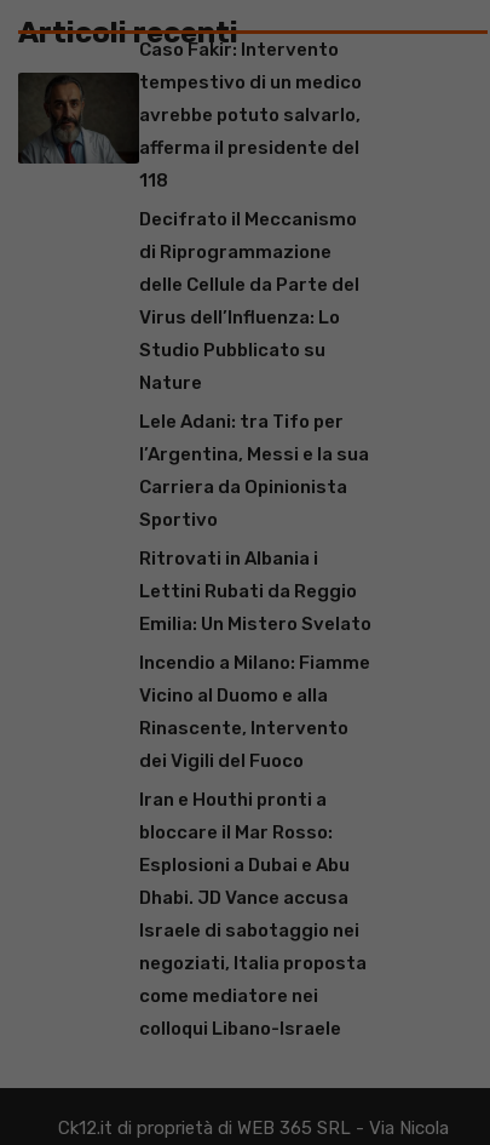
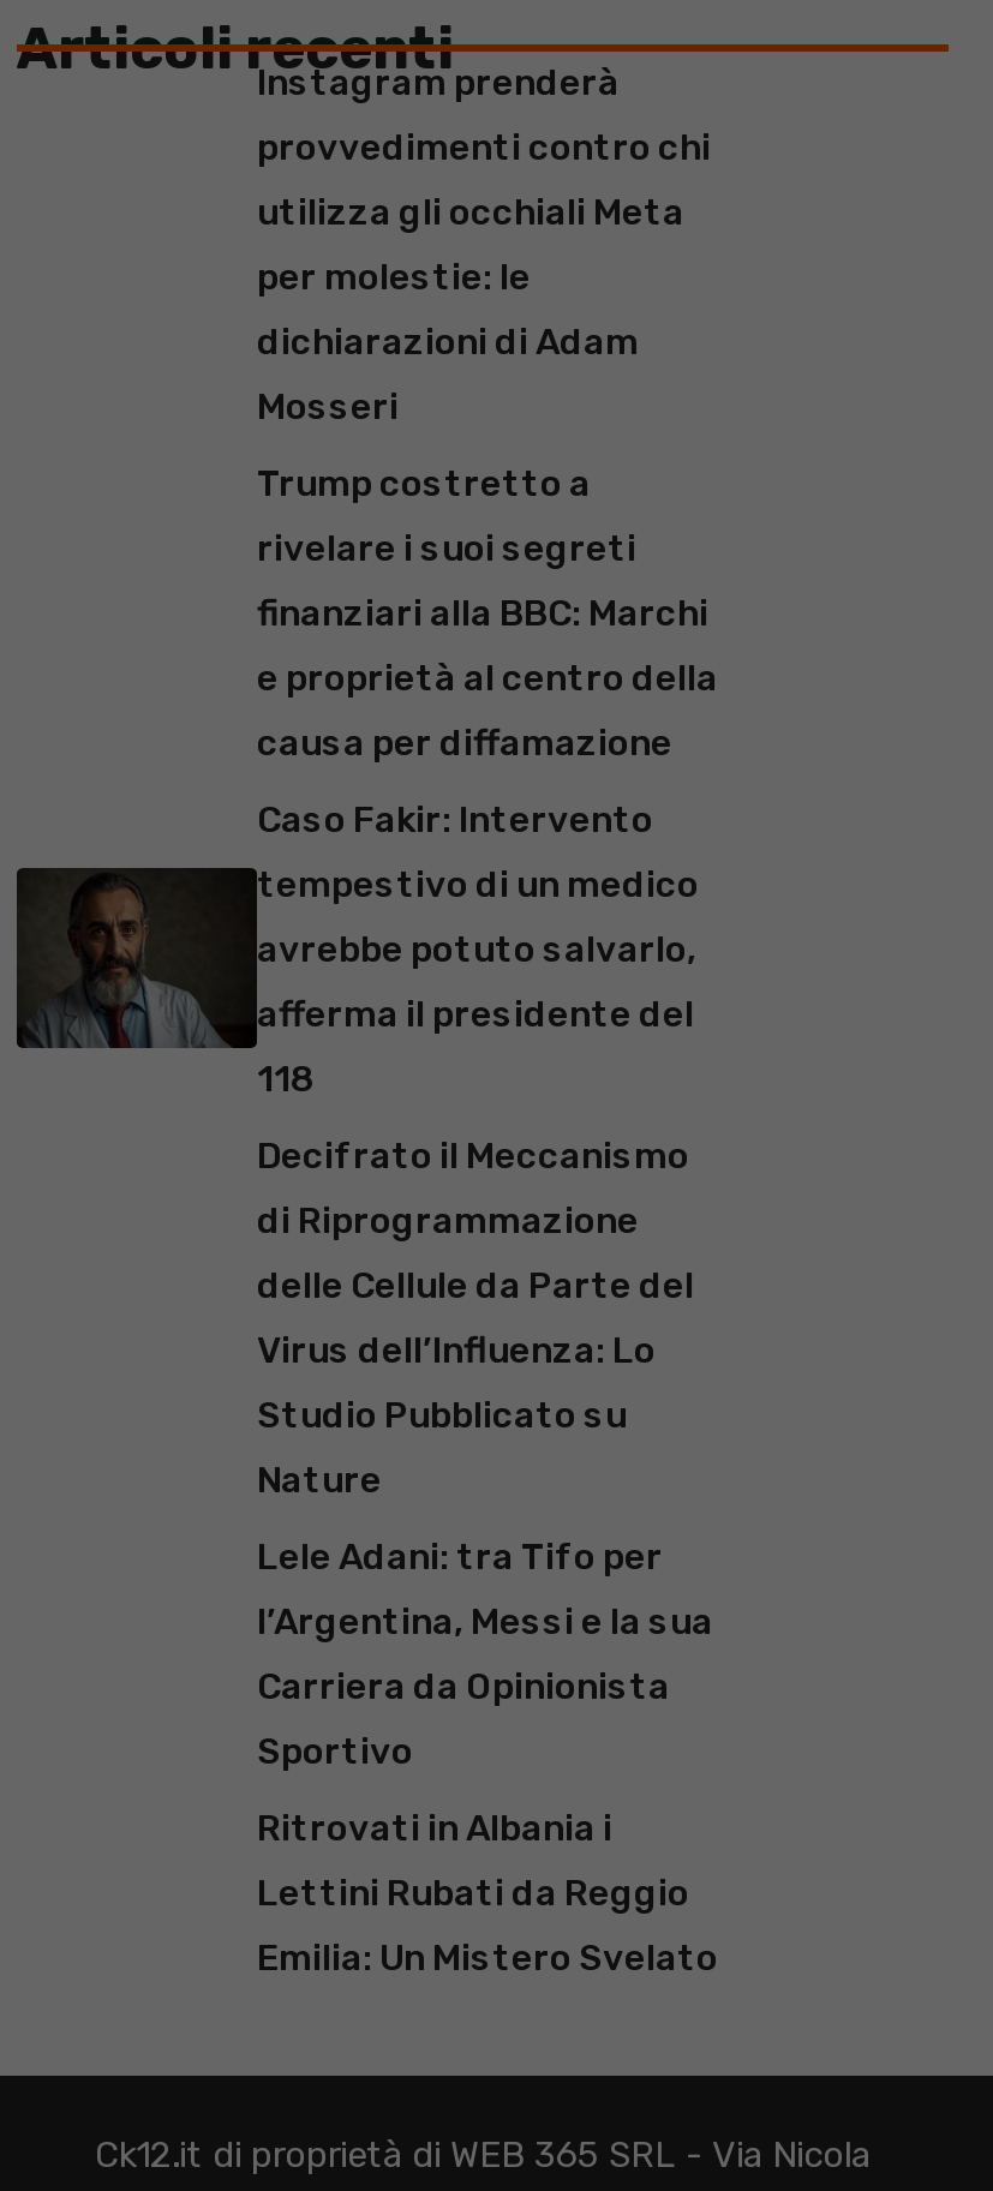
moved down: [image] | Caso Fakir: Intervento | tempestivo di un medico | ... | Lettini Rubati da Reggio | Emilia: Un Mistero Svelato

+ Instagram prenderà
+ provvedimenti contro chi
+ utilizza gli occhiali Meta
+ per molestie: le
+ dichiarazioni di Adam
+ Mosseri
+ Trump costretto a
+ rivelare i suoi segreti
+ finanziari alla BBC: Marchi
+ e proprietà al centro della
+ causa per diffamazione

- Incendio a Milano: Fiamme
- Vicino al Duomo e alla
- Rinascente, Intervento
- dei Vigili del Fuoco
- Iran e Houthi pronti a
- bloccare il Mar Rosso:
- Esplosioni a Dubai e Abu
- Dhabi. JD Vance accusa
- Israele di sabotaggio nei
- negoziati, Italia proposta
- come mediatore nei
- colloqui Libano-Israele
